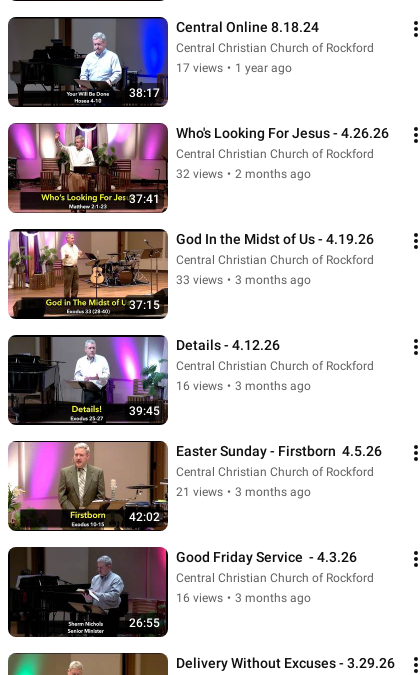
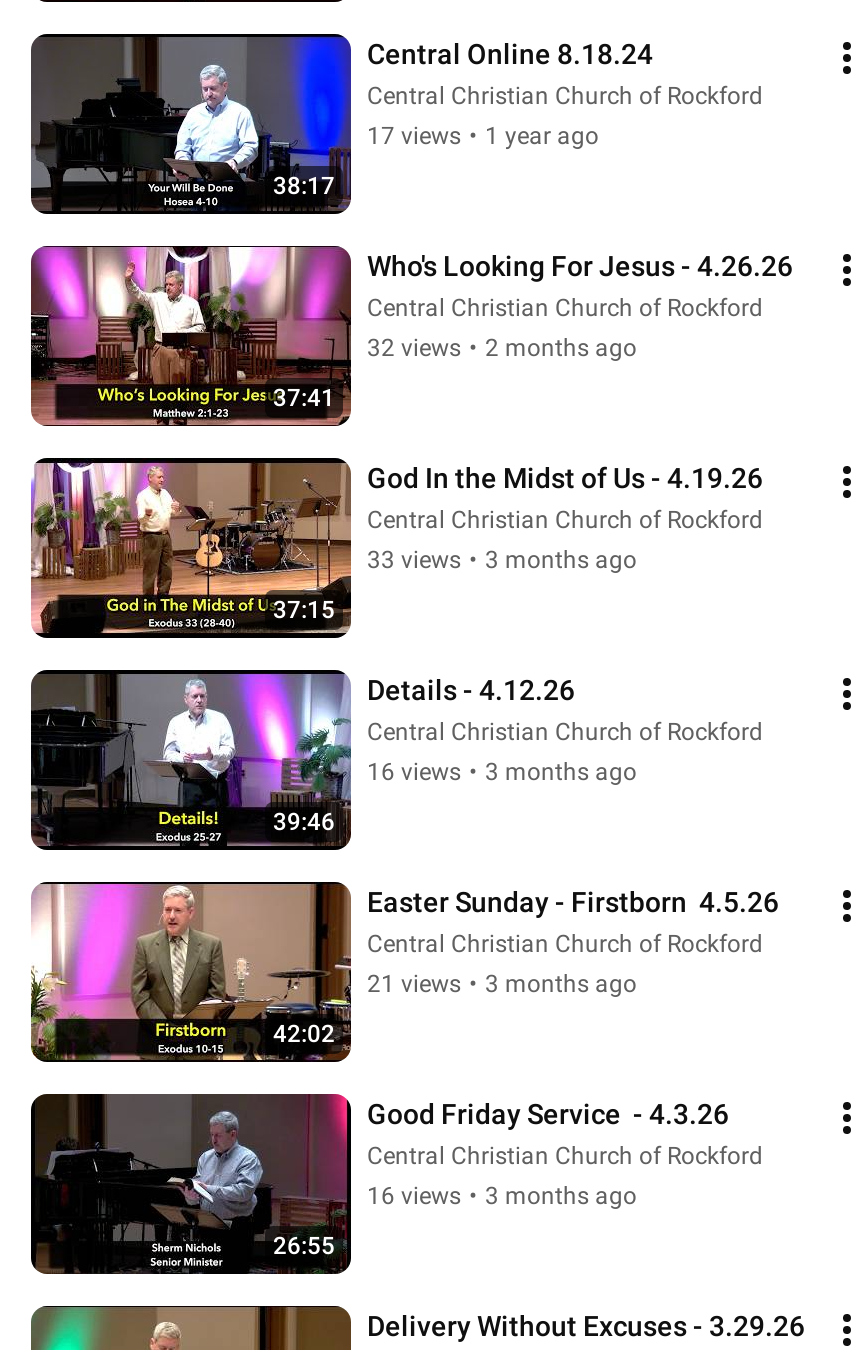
- 39:45
+ 39:46
